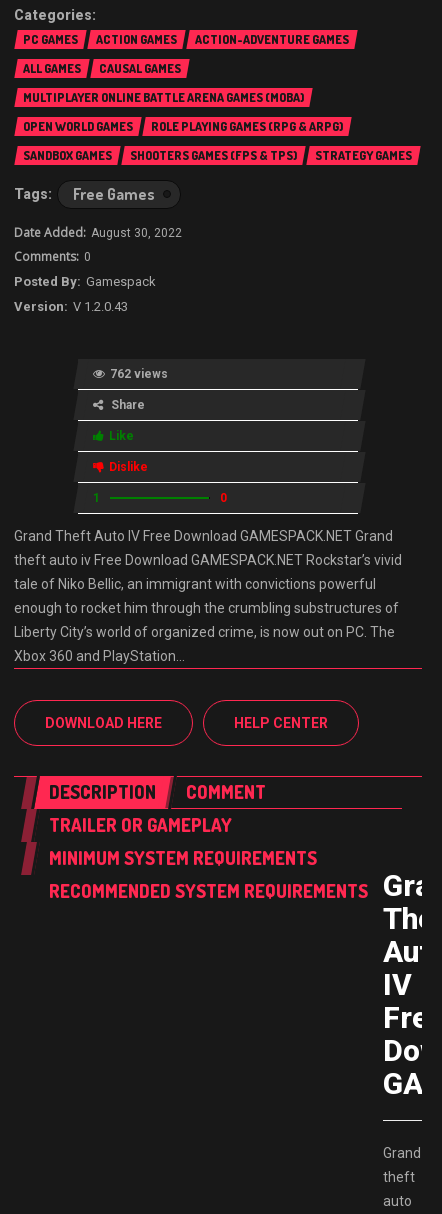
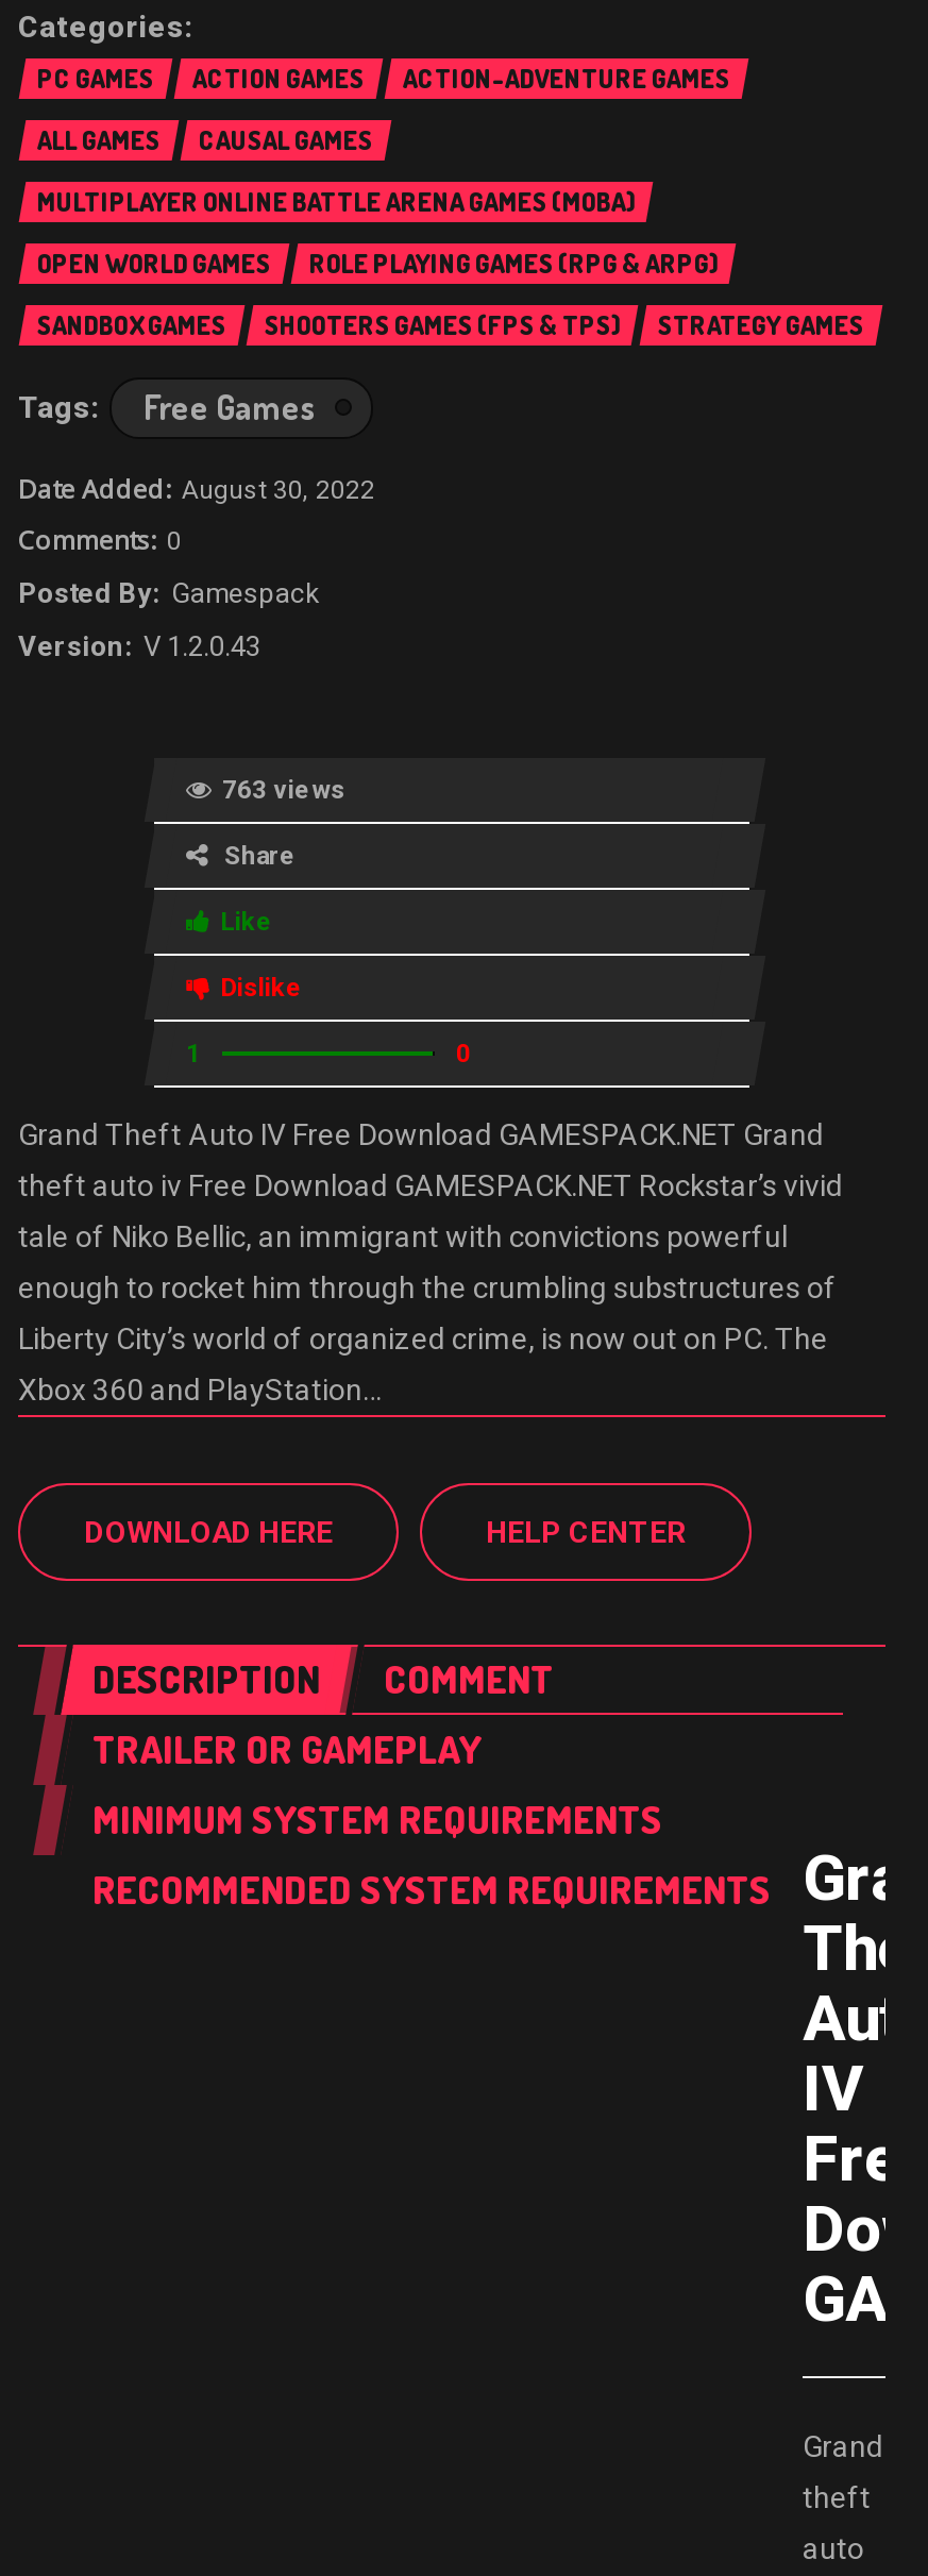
- 762 views
+ 763 views
